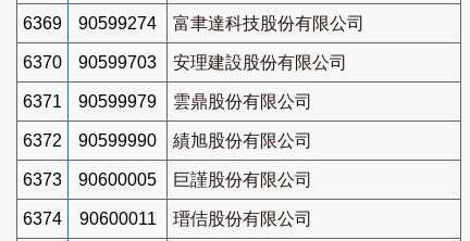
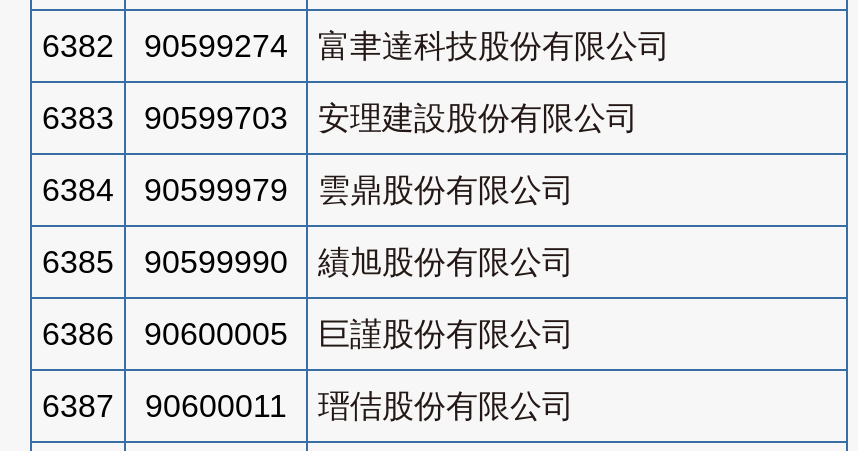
- 6369 90599274 富聿達科技股份有限公司
+ 6382 90599274 富聿達科技股份有限公司

- 6370 90599703 安理建設股份有限公司
+ 6383 90599703 安理建設股份有限公司

- 6371 90599979 雲鼎股份有限公司
+ 6384 90599979 雲鼎股份有限公司

- 6372 90599990 績旭股份有限公司
+ 6385 90599990 績旭股份有限公司

- 6373 90600005 巨謹股份有限公司
+ 6386 90600005 巨謹股份有限公司

- 6374
+ 6387
